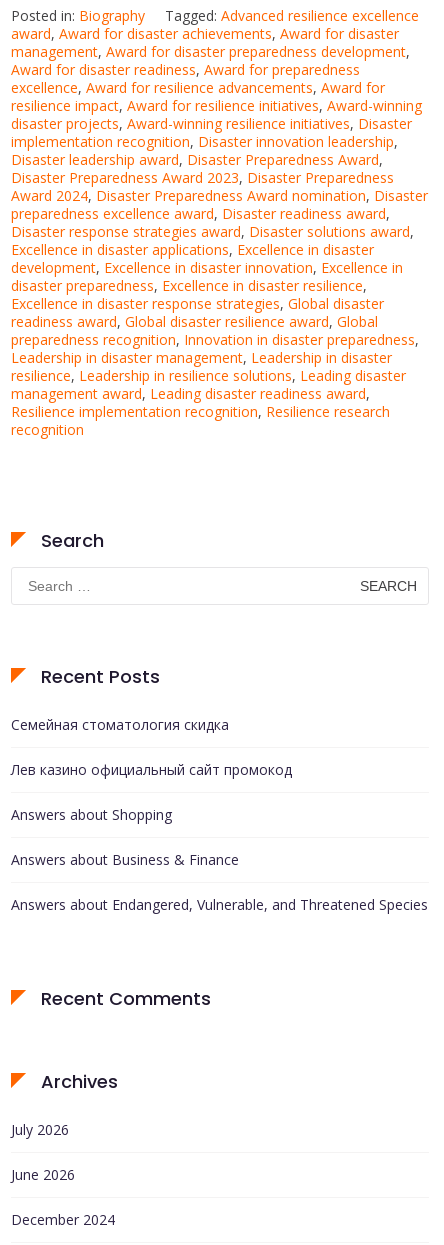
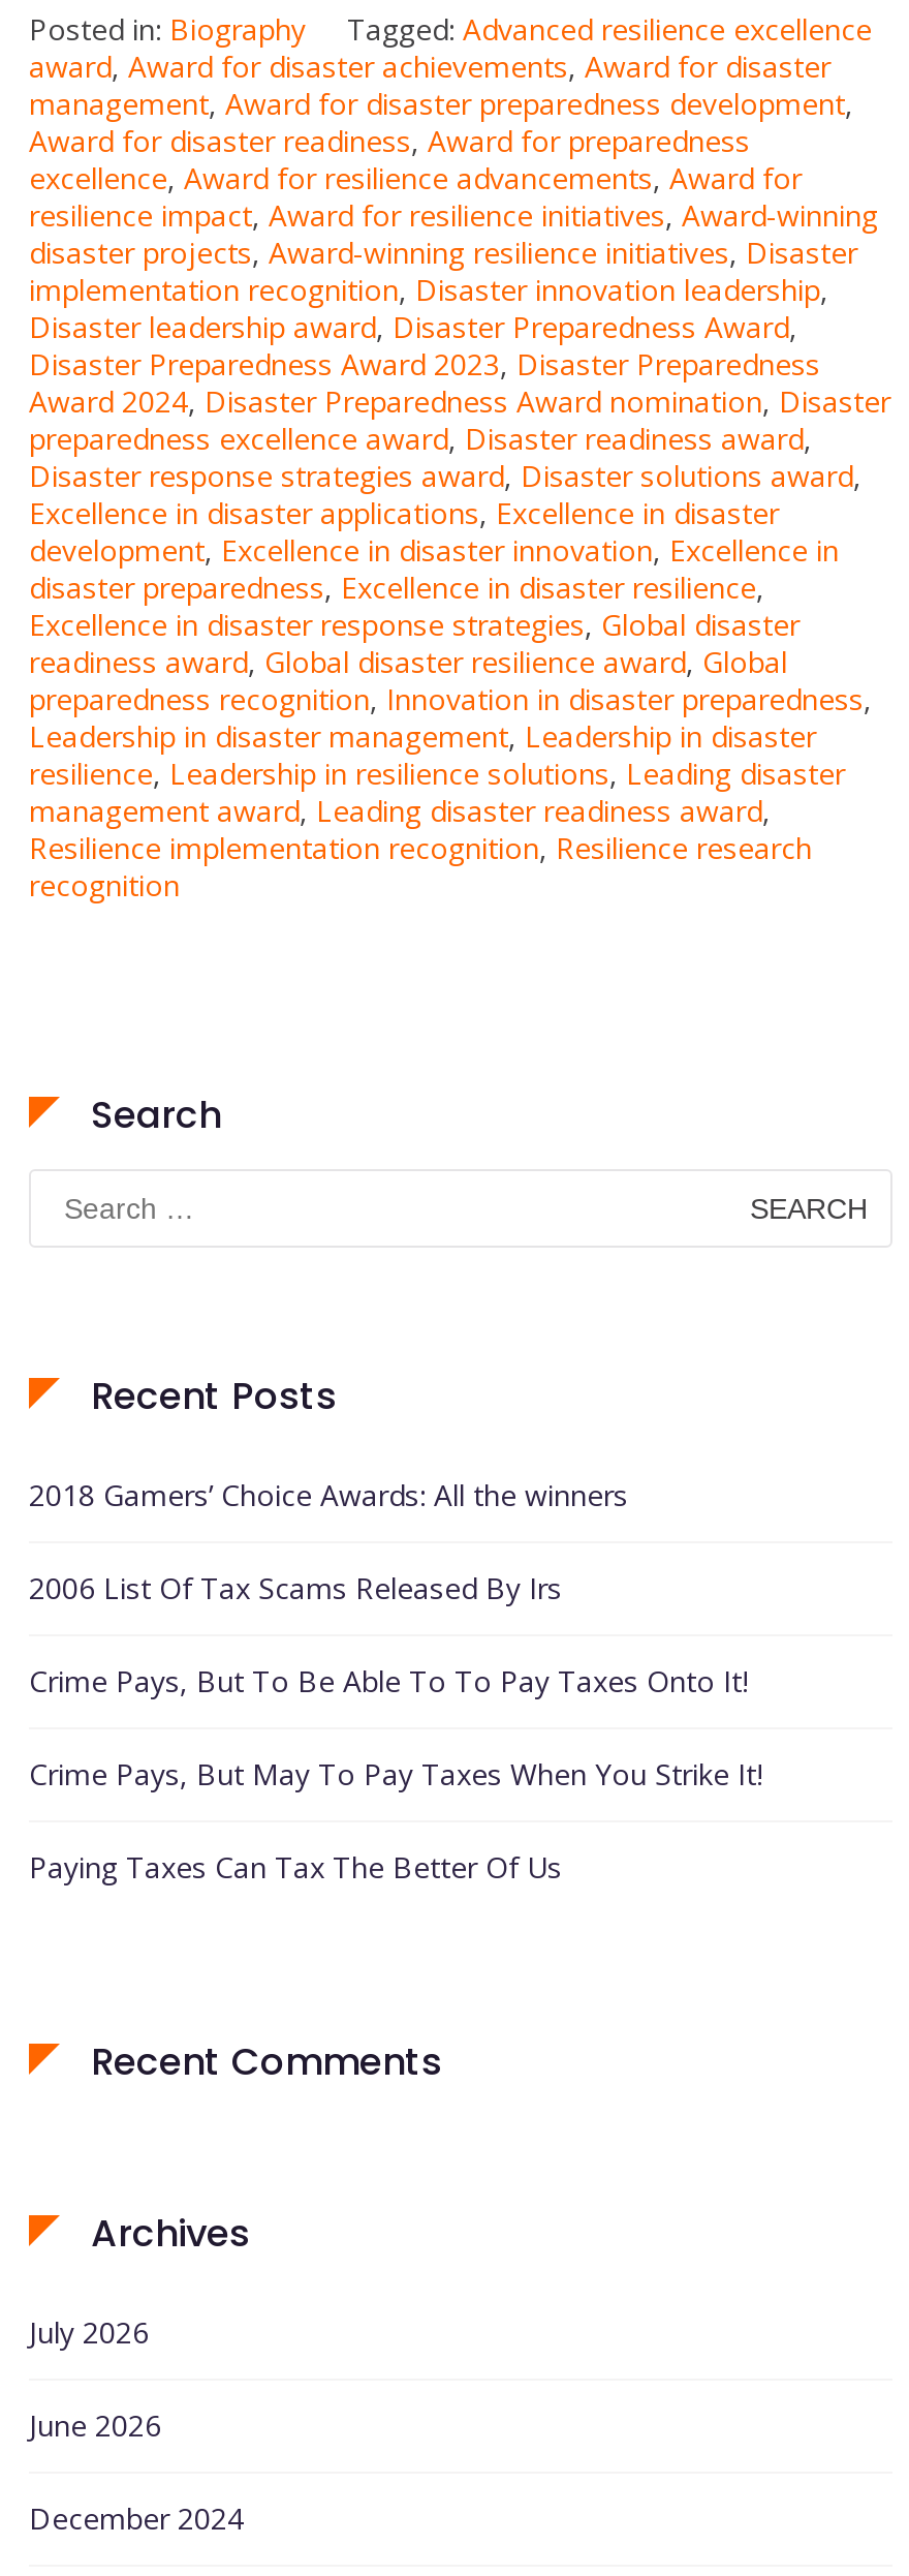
- Семейная стоматология скидка
+ 2018 Gamers’ Choice Awards: All the winners

- Лев казино официальный сайт промокод
+ 2006 List Of Tax Scams Released By Irs

- Answers about Shopping
+ Crime Pays, But To Be Able To To Pay Taxes Onto It!

- Answers about Business & Finance
+ Crime Pays, But May To Pay Taxes When You Strike It!

- Answers about Endangered, Vulnerable, and Threatened Species
+ Paying Taxes Can Tax The Better Of Us
